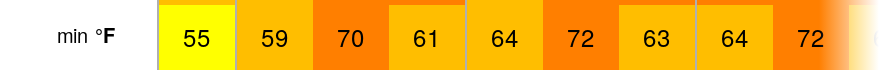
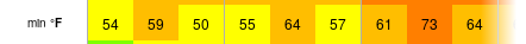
- 55
+ 54

- 70
+ 50

- 61
+ 55

- 72
- 63
+ 57
+ 61
+ 73

- 72
